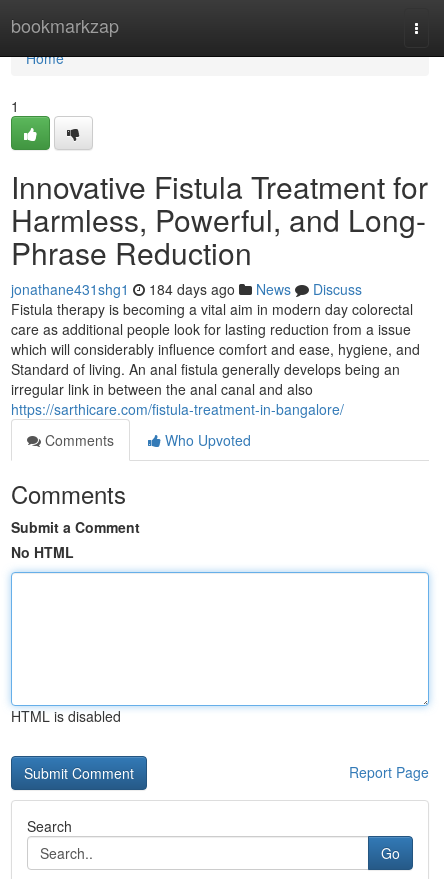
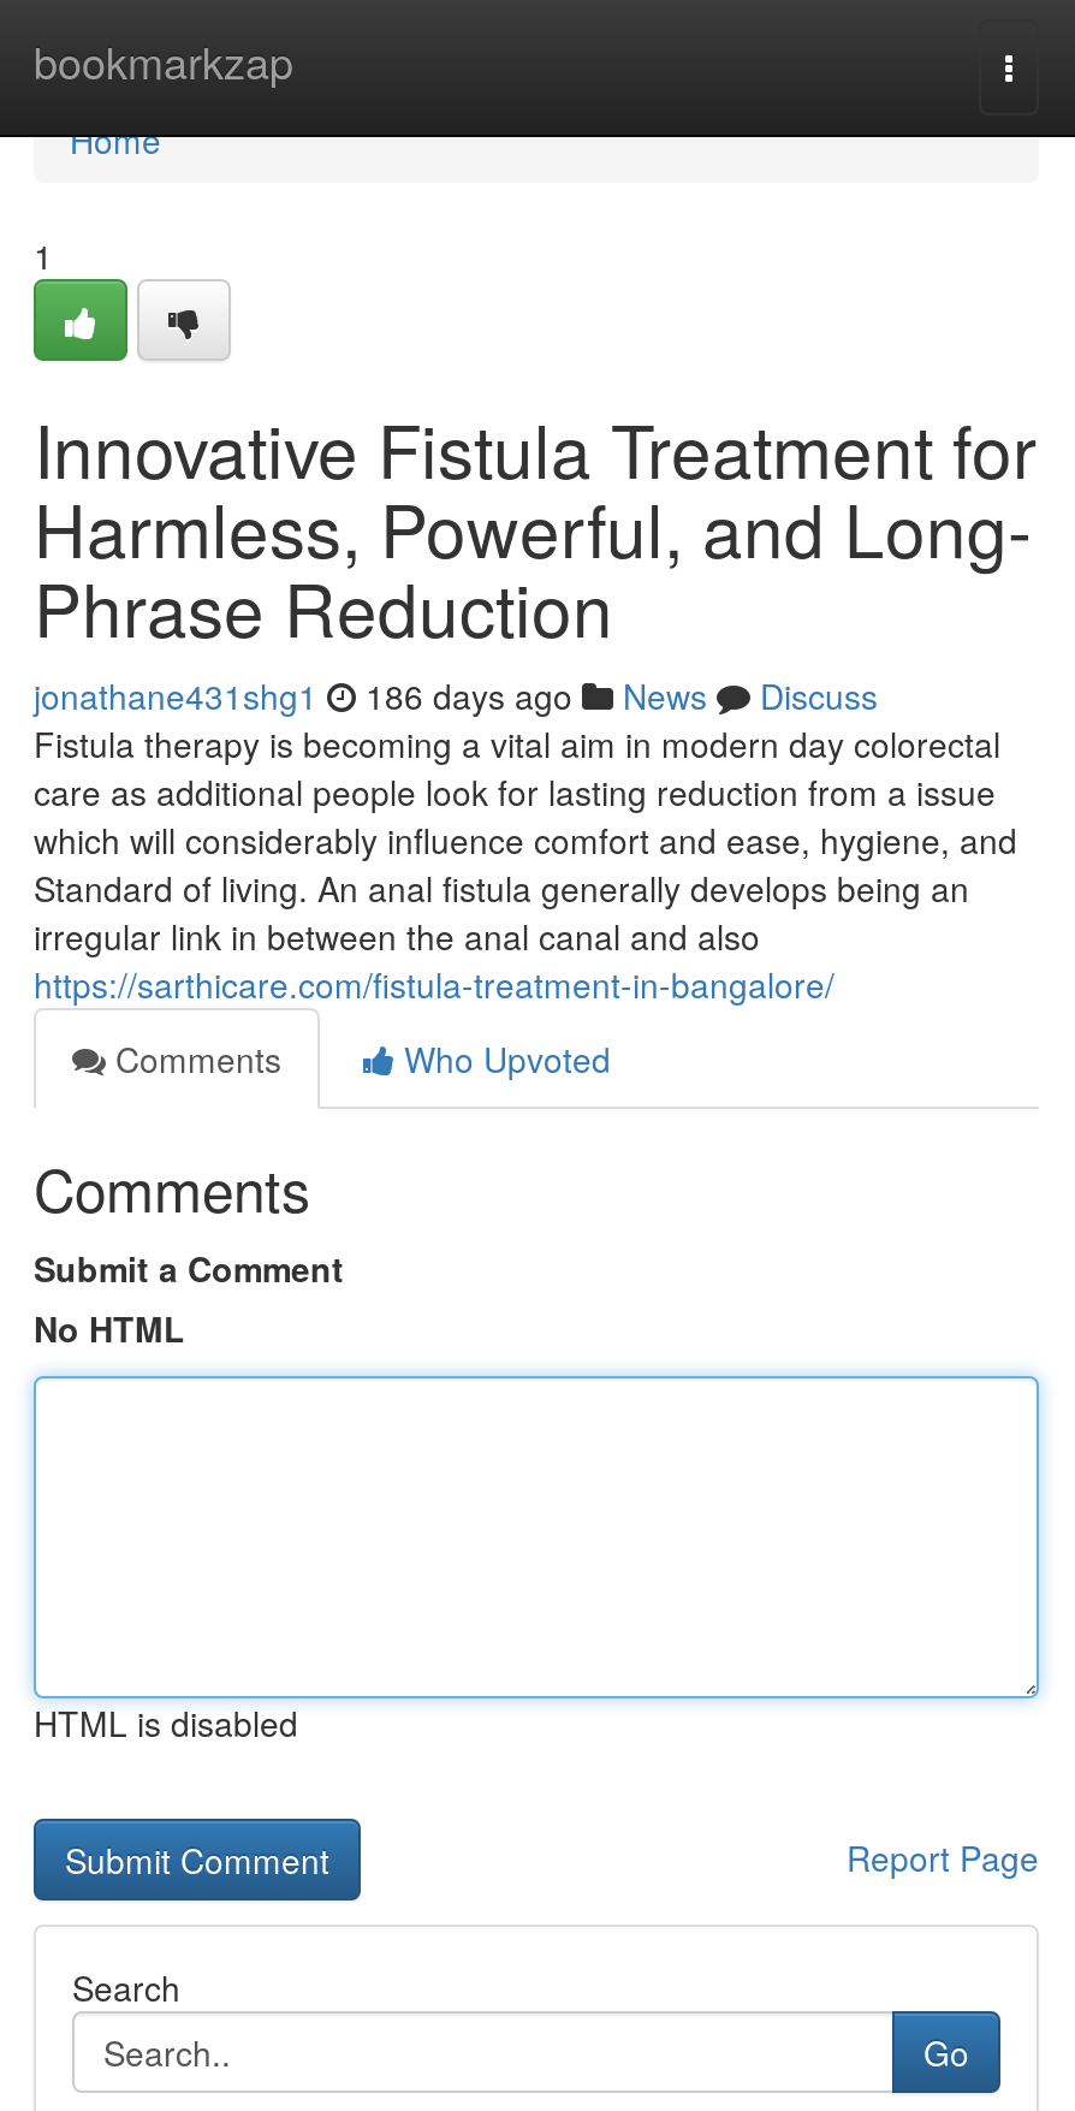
- jonathane431shg1 184 days ago News Discuss
+ jonathane431shg1 186 days ago News Discuss
